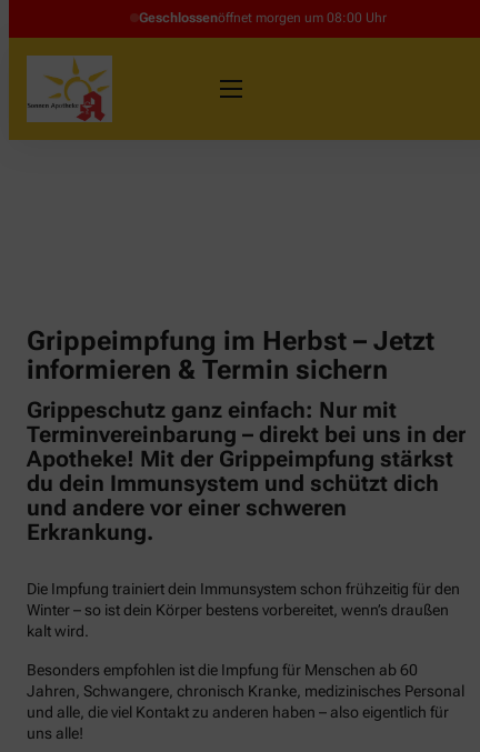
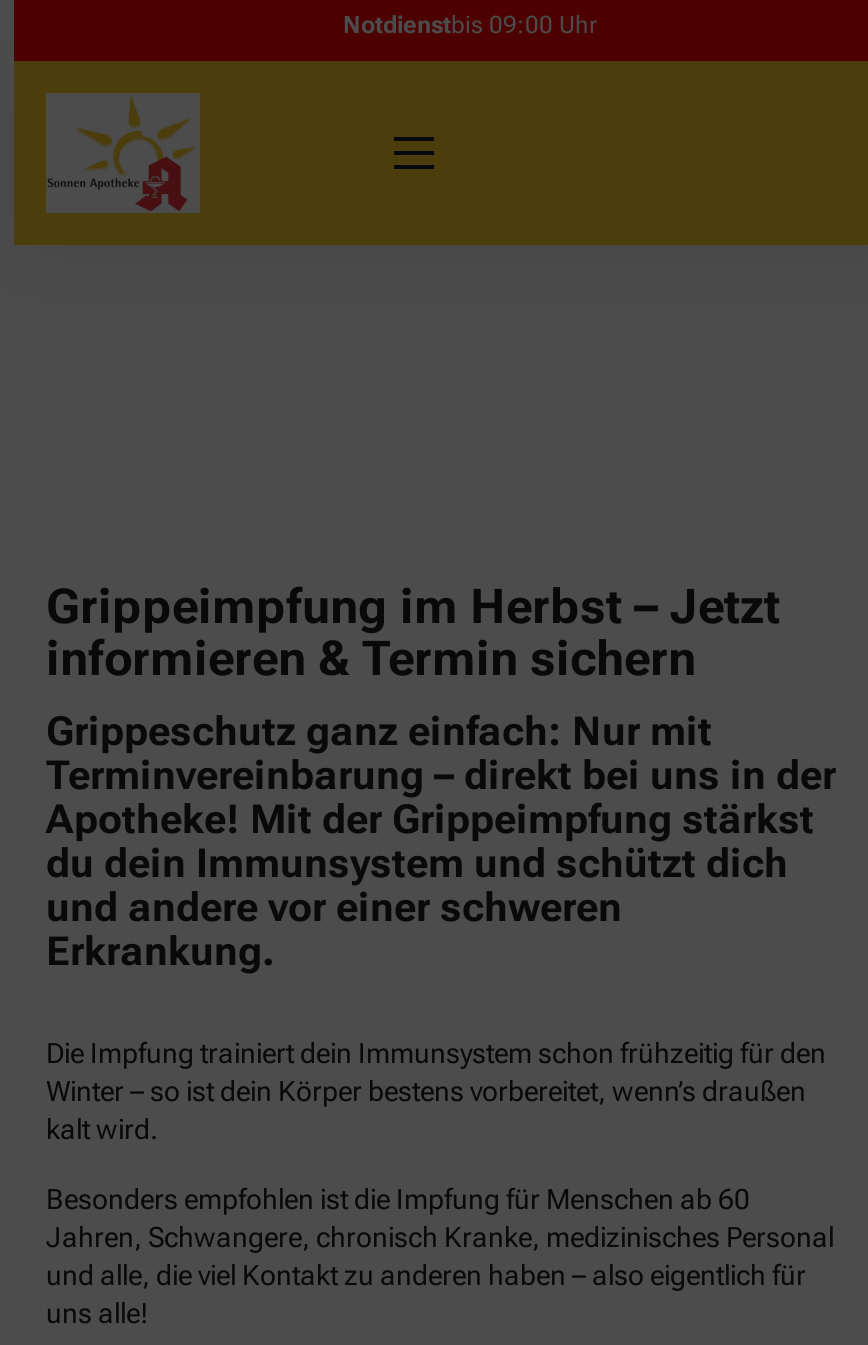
- Geschlossenöffnet morgen um 08:00 Uhr
+ Notdienstbis 09:00 Uhr
